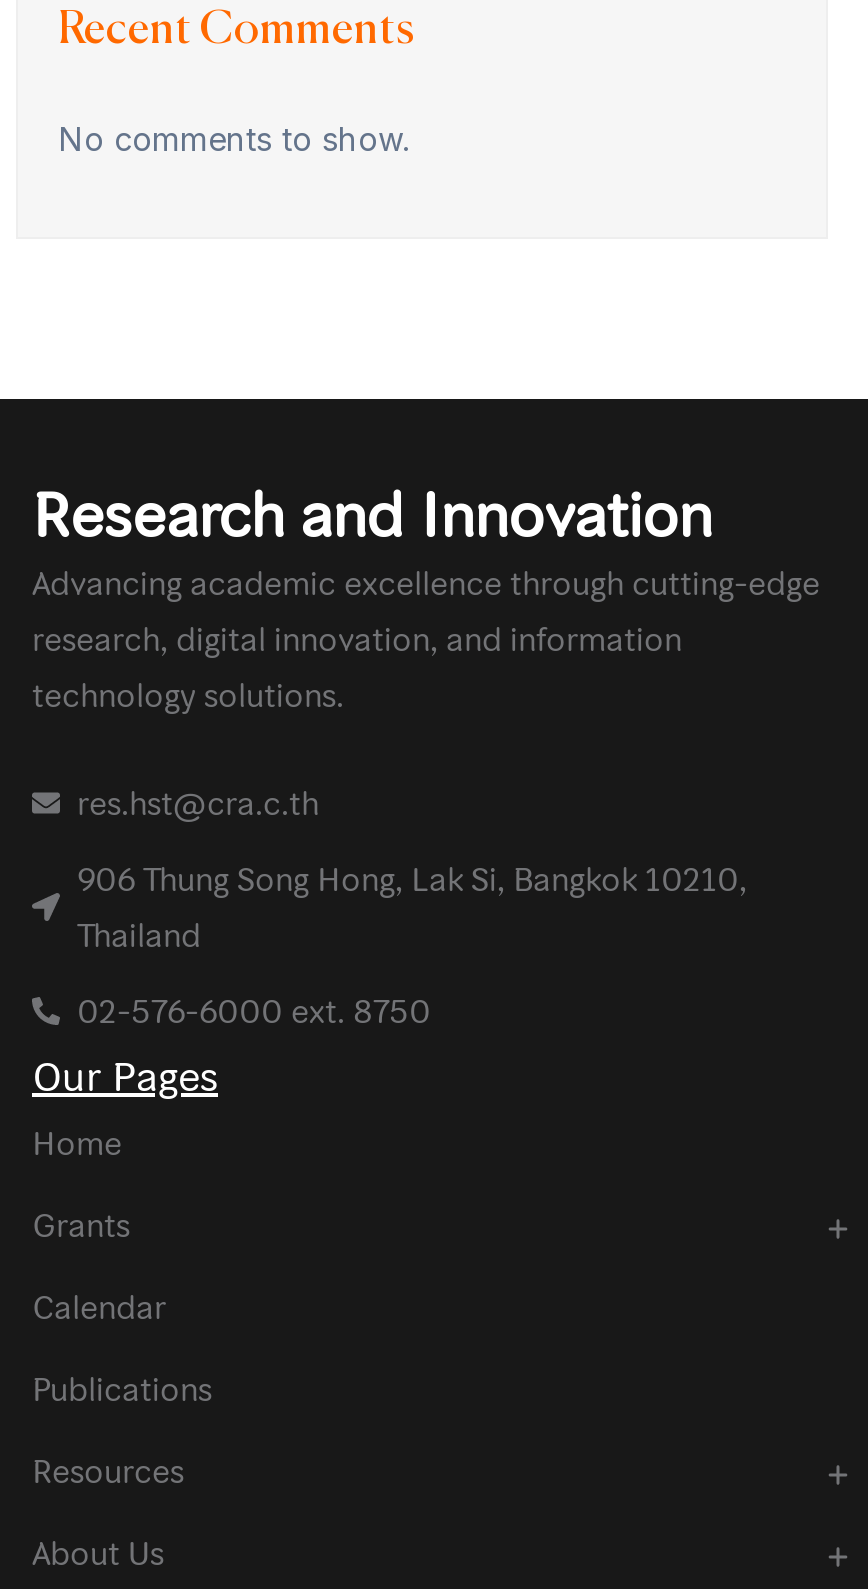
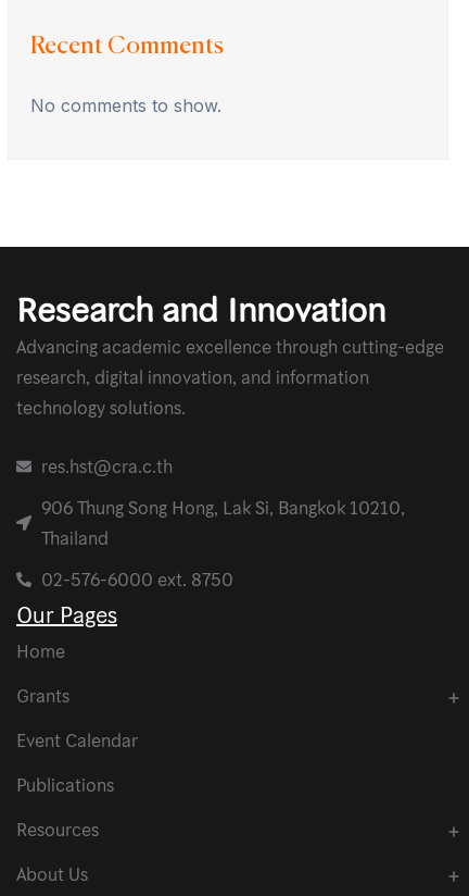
- Calendar
+ Event Calendar
